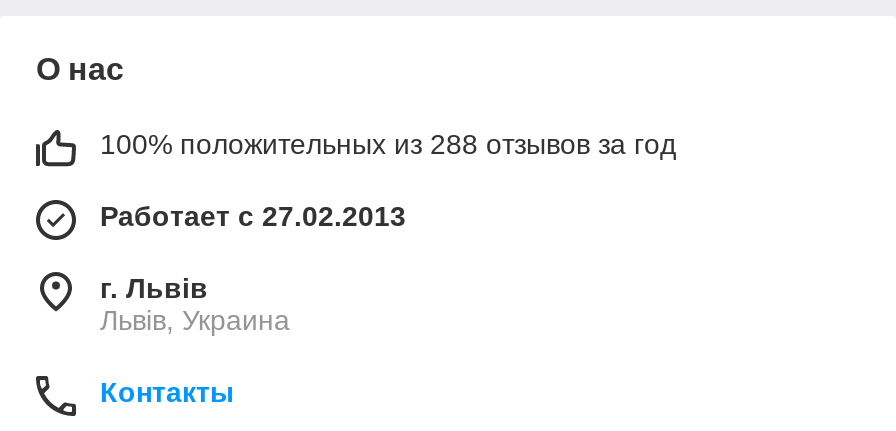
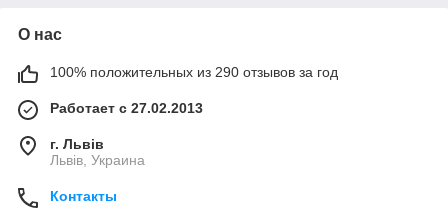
- 100% положительных из 288 отзывов за год
+ 100% положительных из 290 отзывов за год
